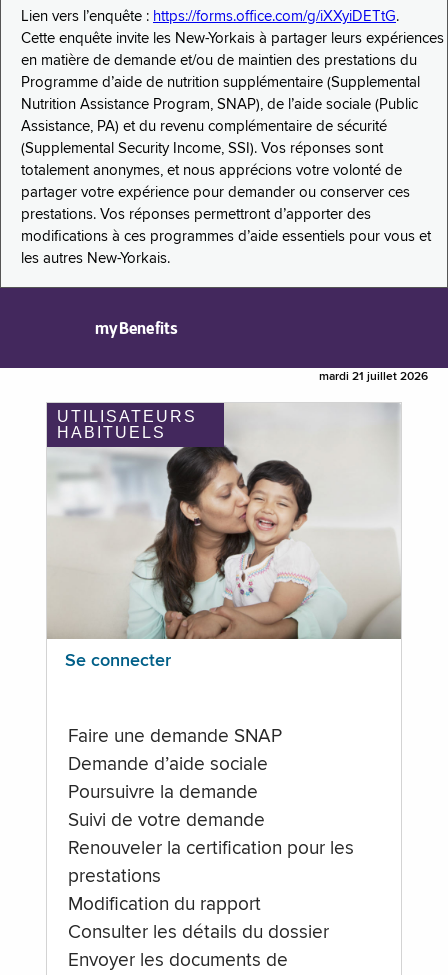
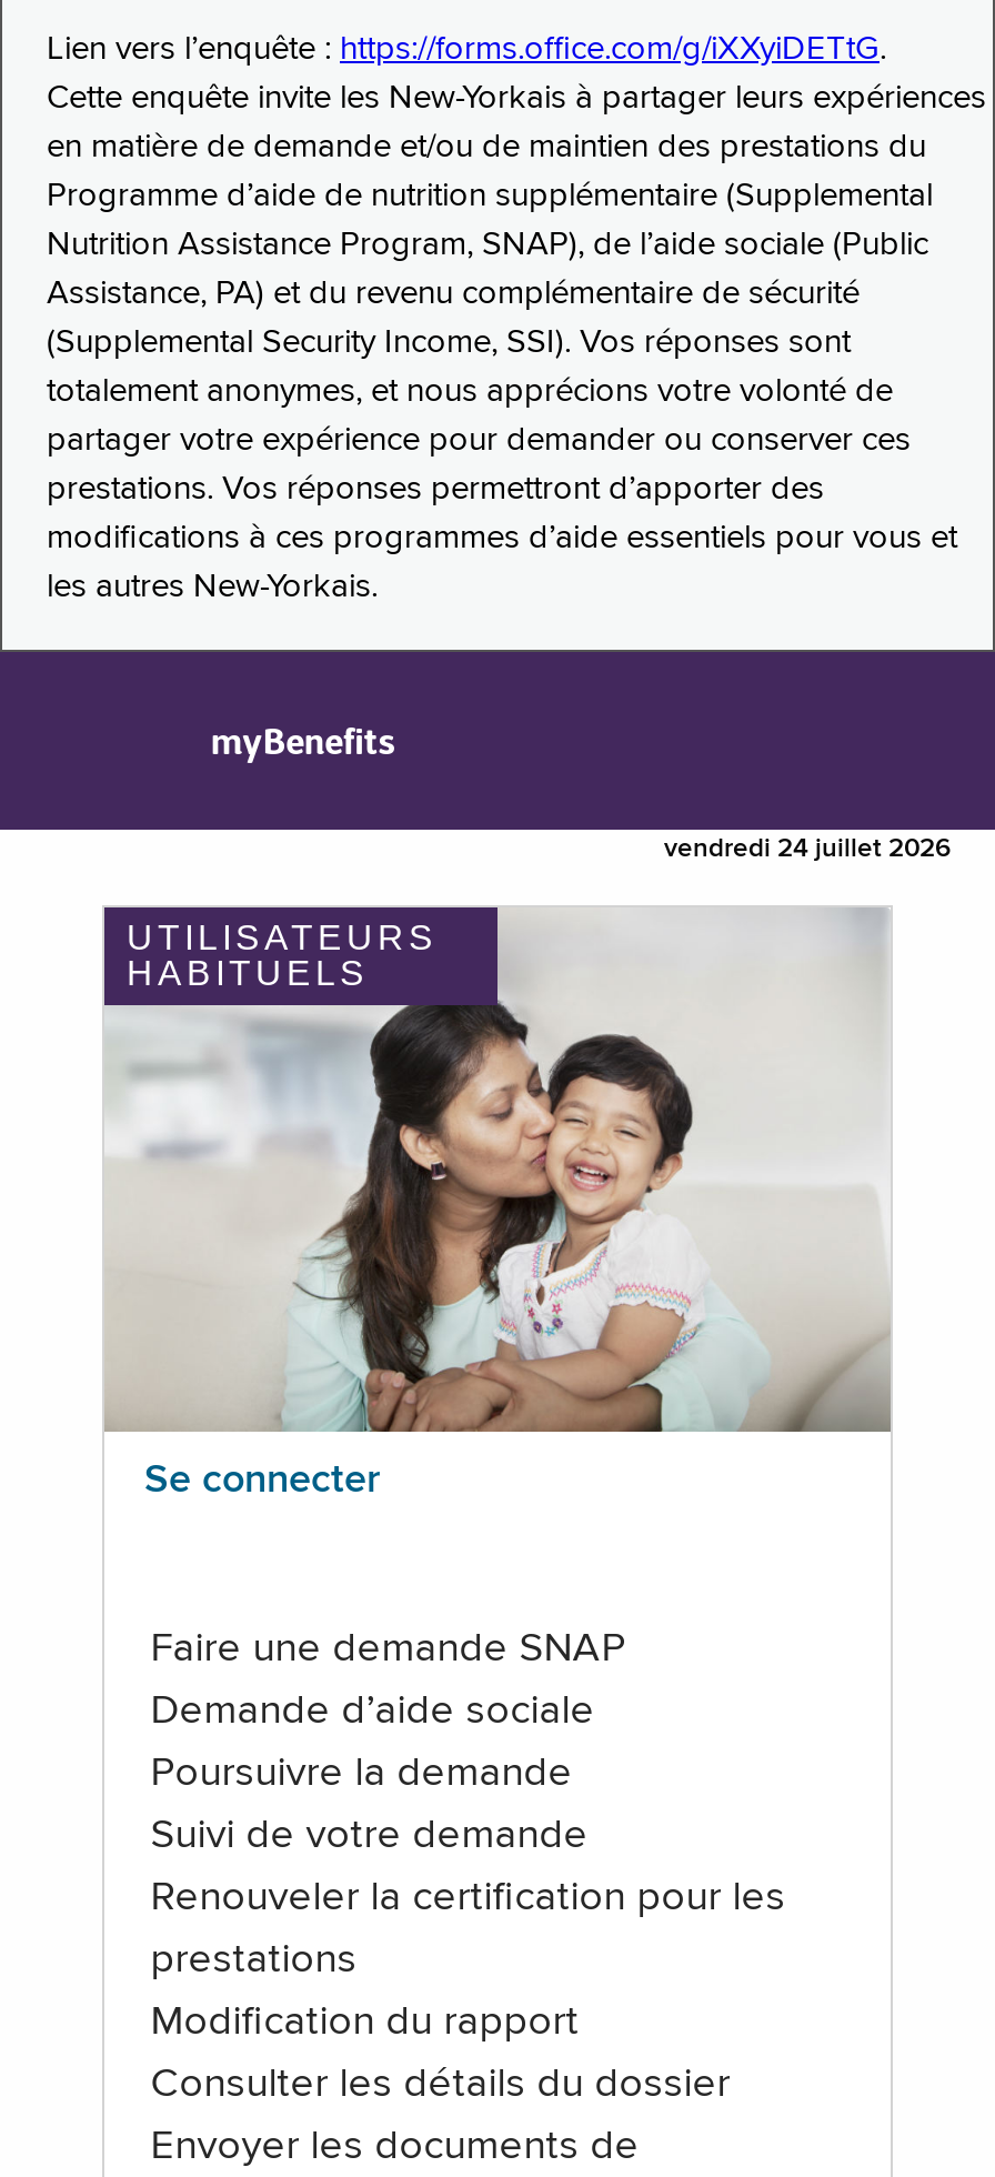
- mardi 21 juillet 2026
+ vendredi 24 juillet 2026
